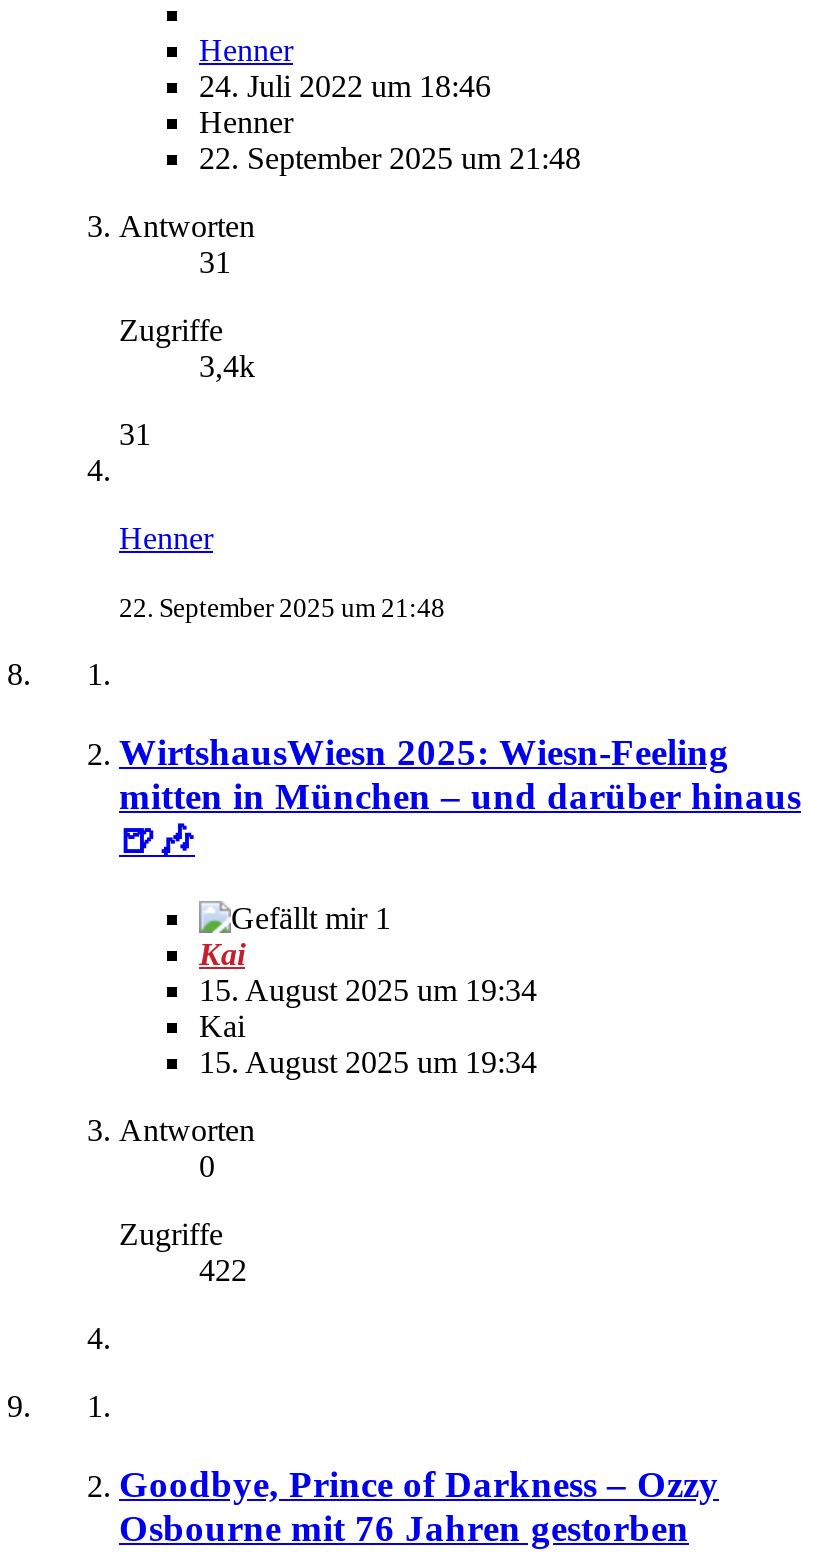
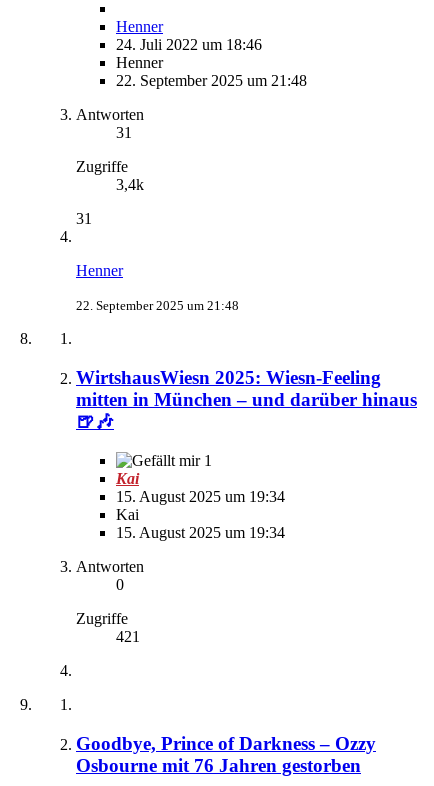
- 422
+ 421
